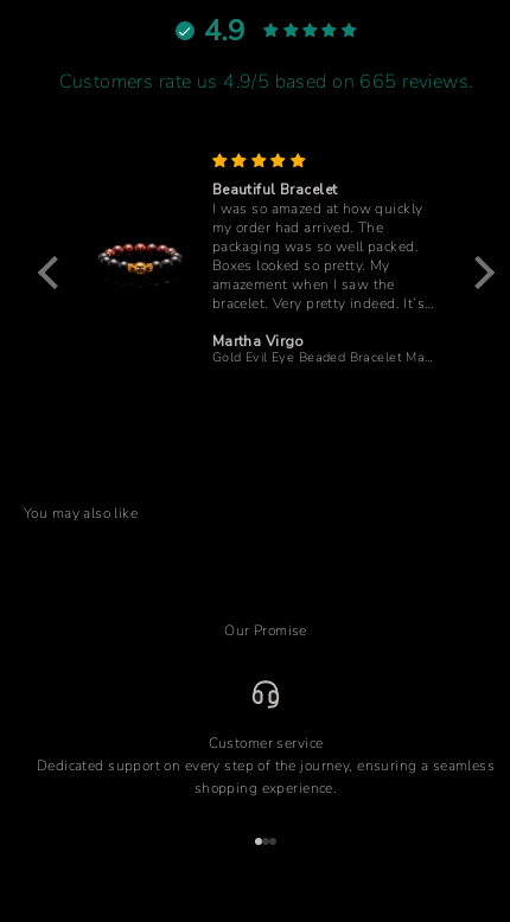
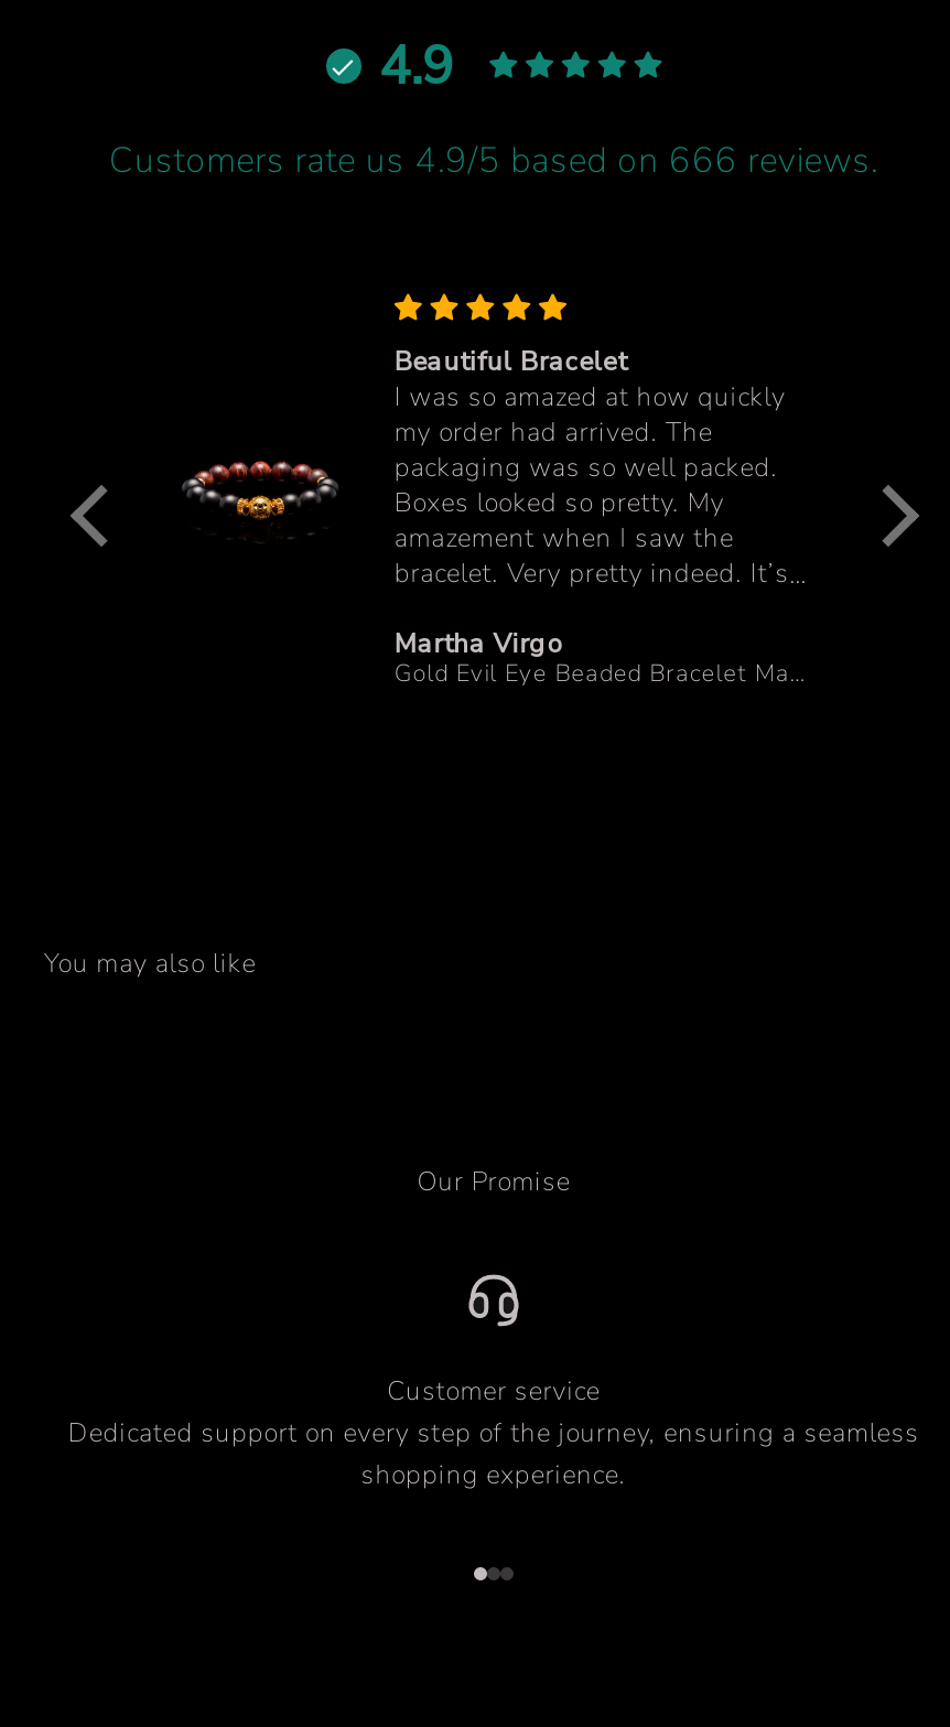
- Customers rate us 4.9/5 based on 665 reviews.
+ Customers rate us 4.9/5 based on 666 reviews.
